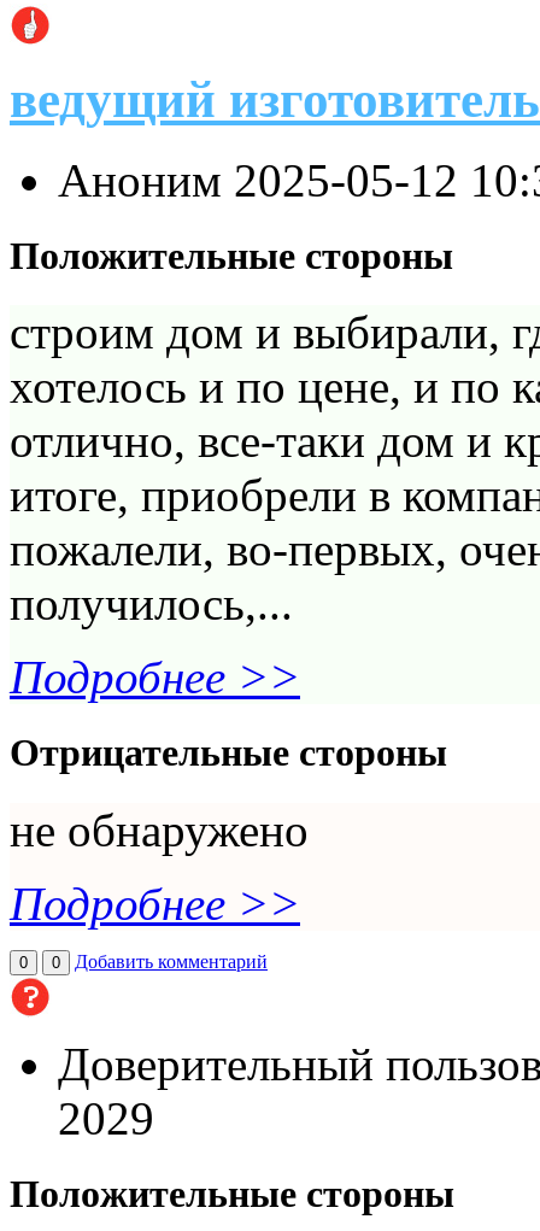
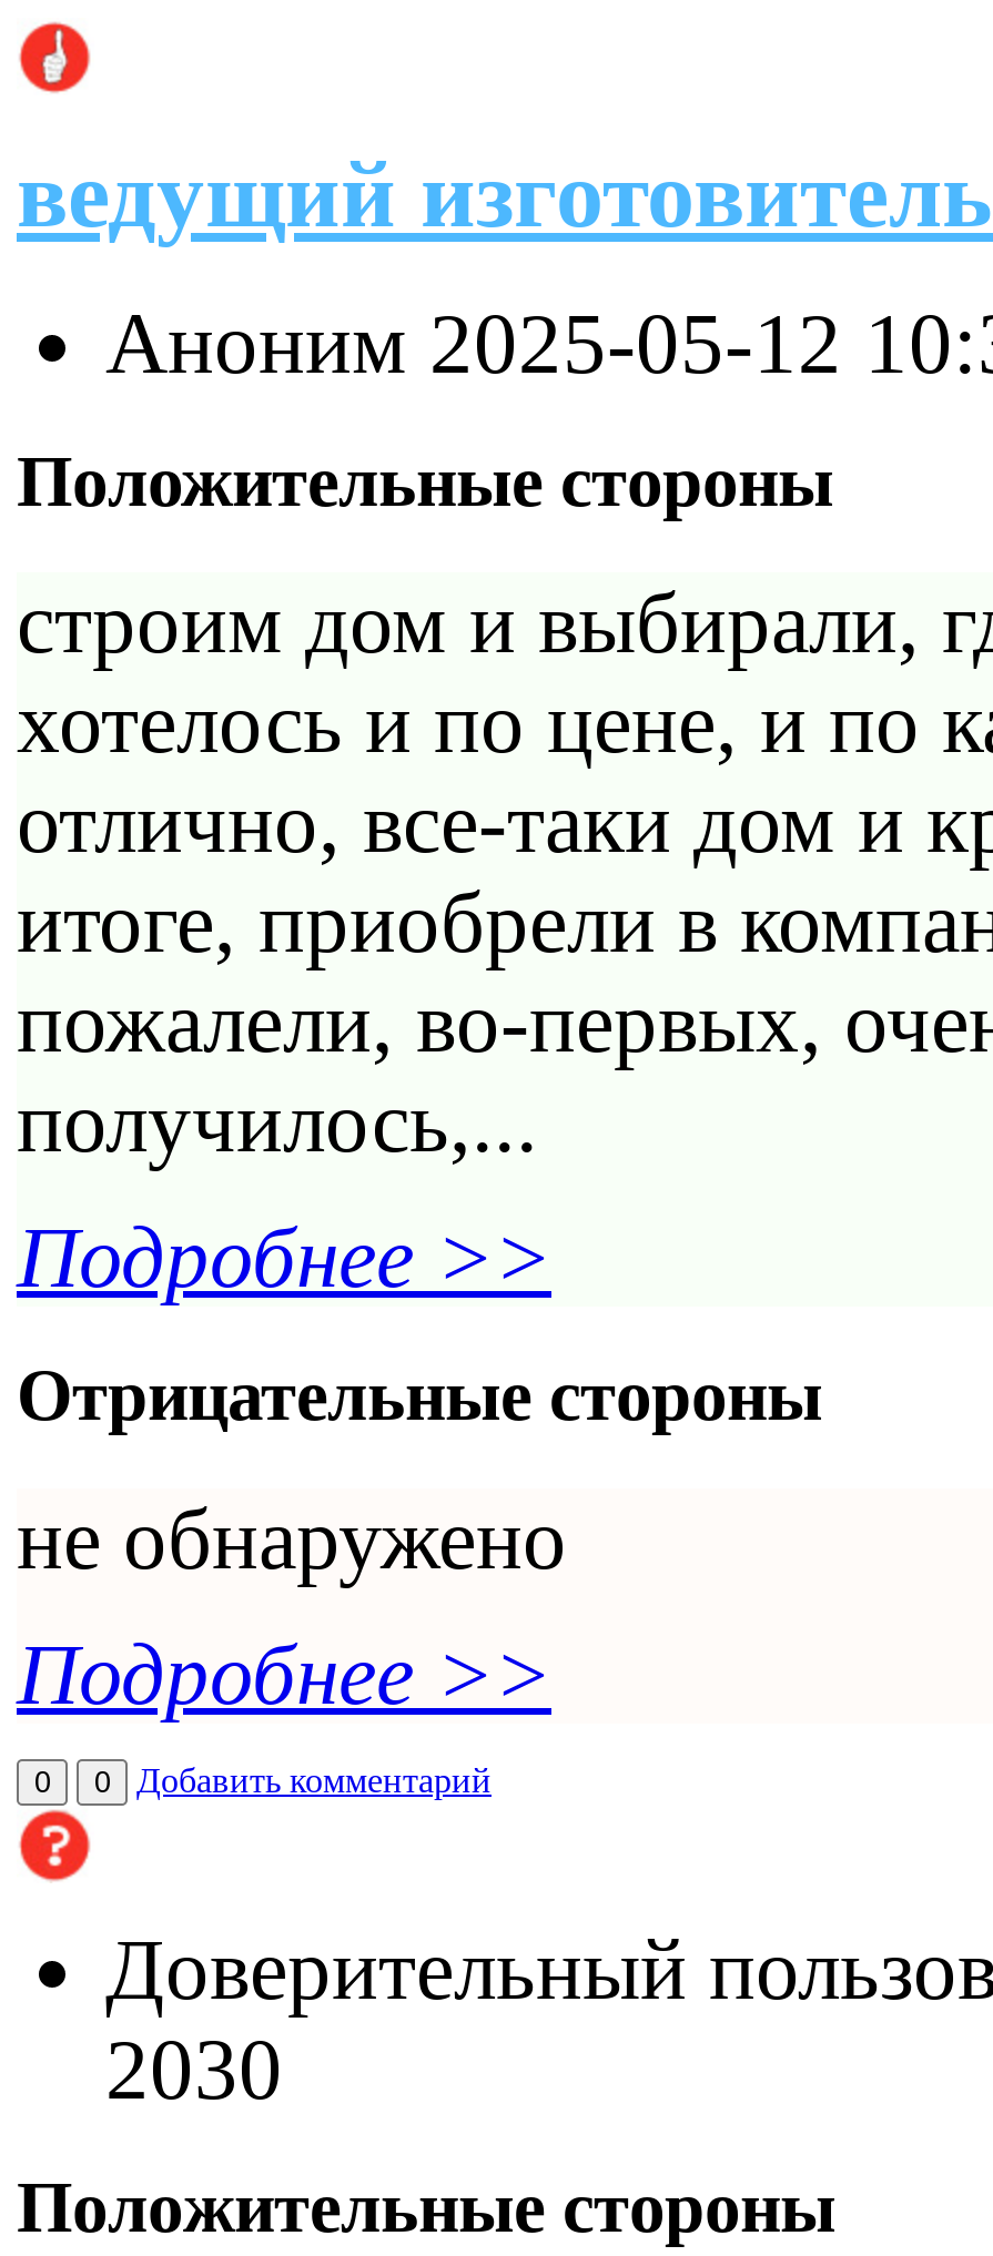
- 2029
+ 2030
